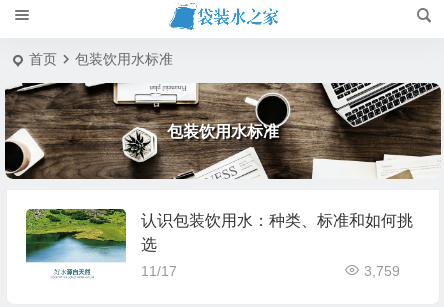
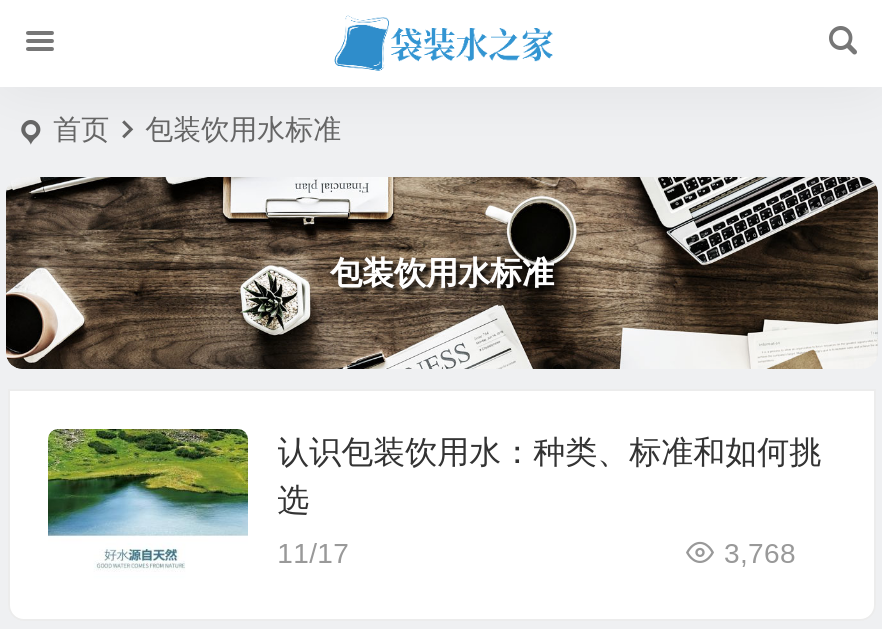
- 3,759
+ 3,768
